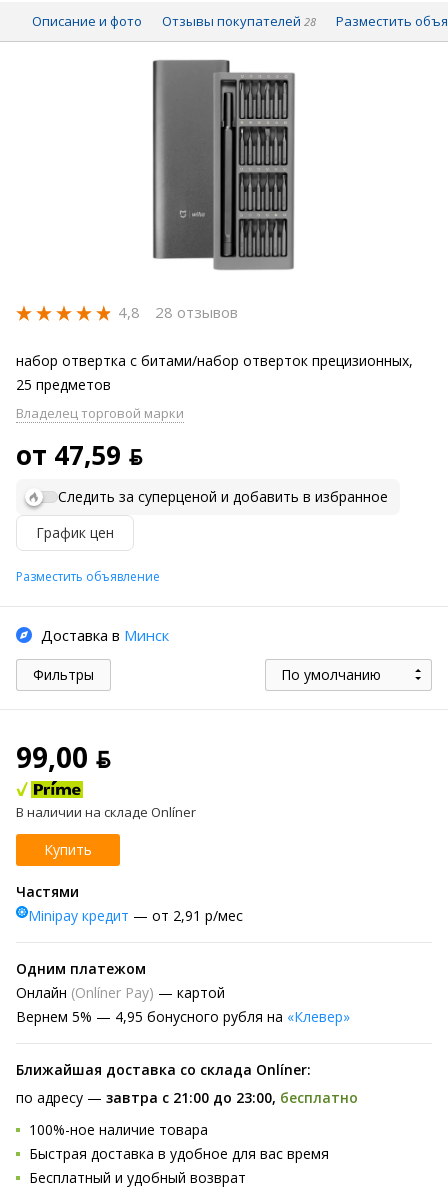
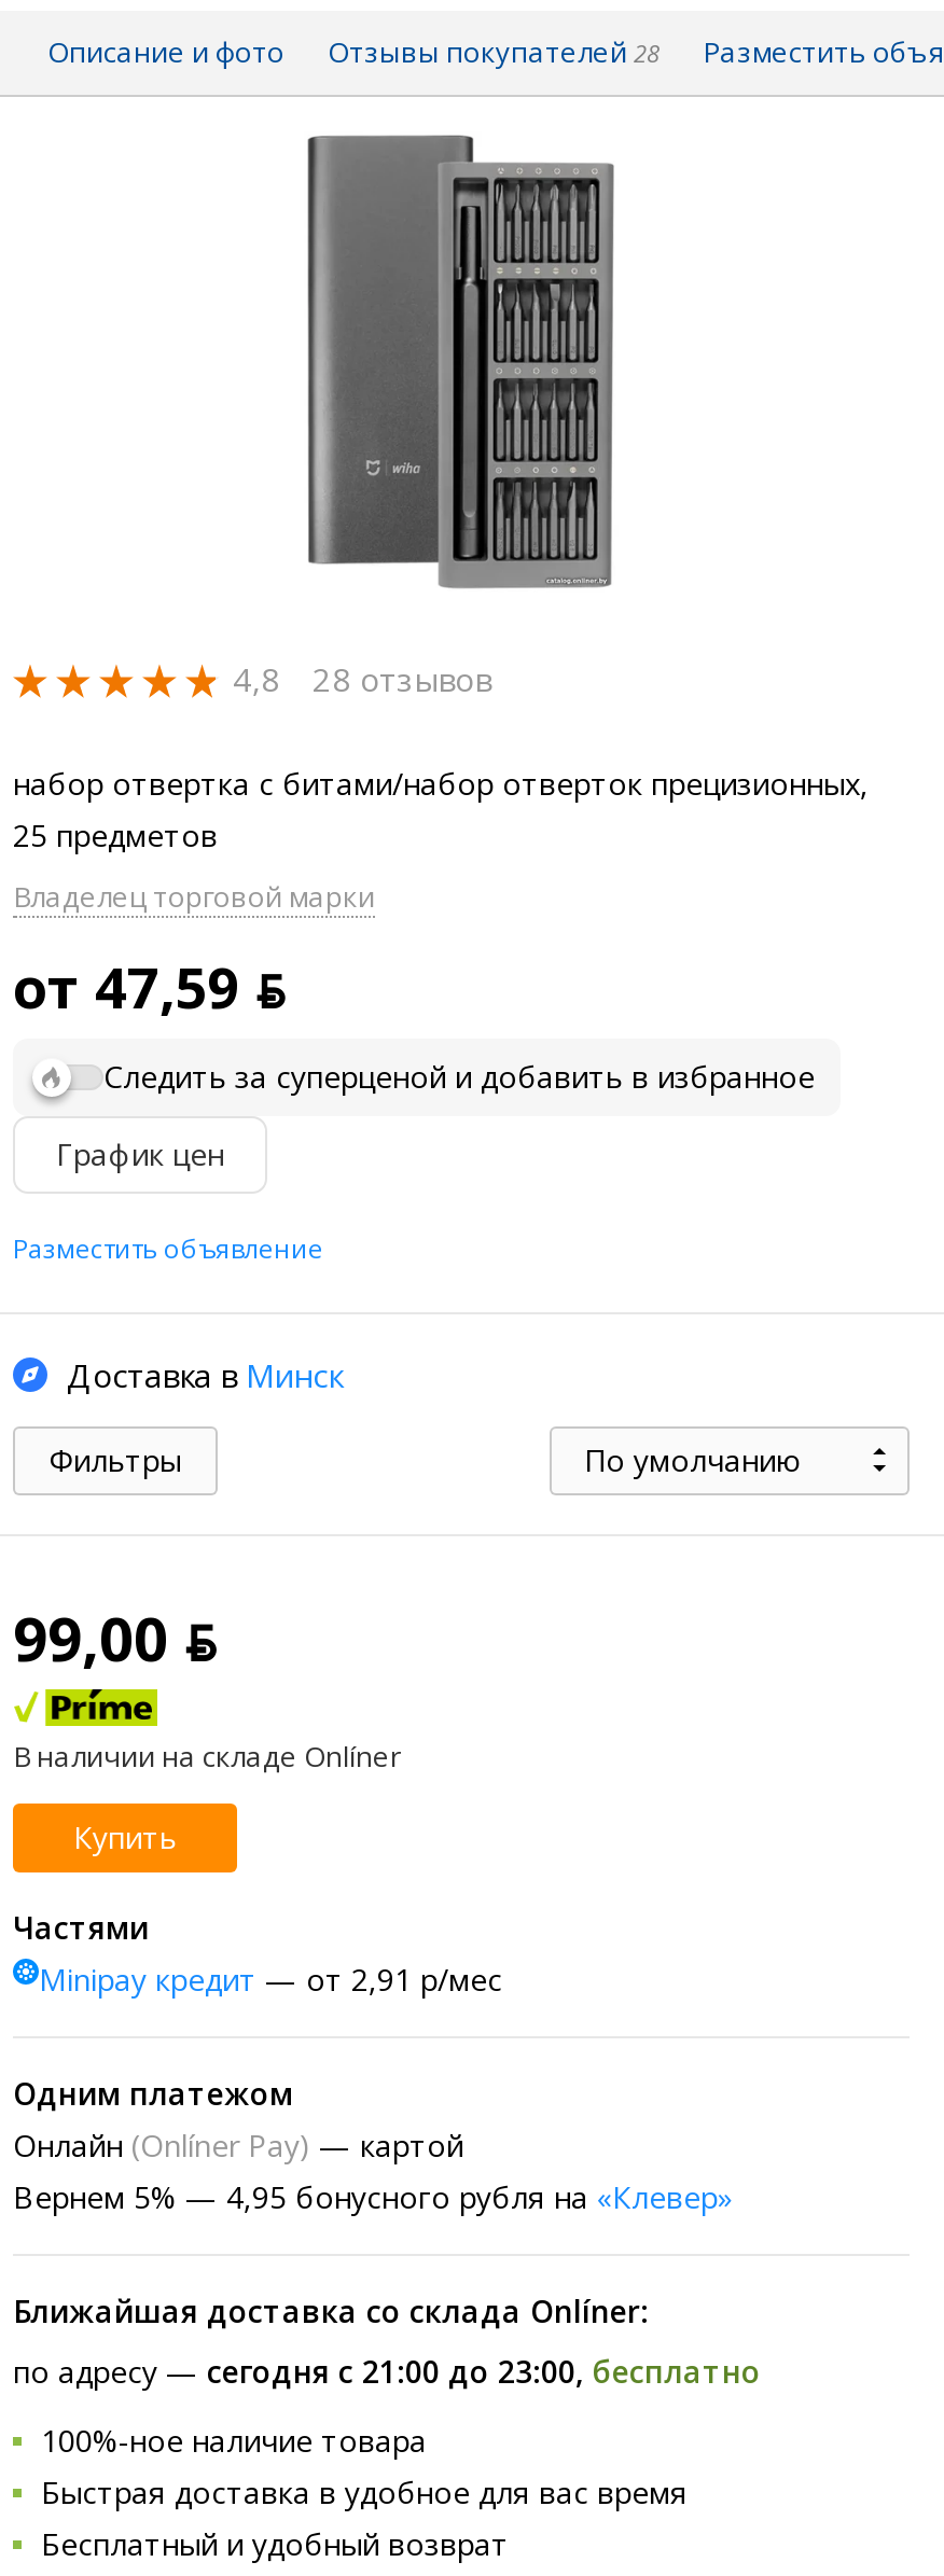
- по адресу — завтра с 21:00 до 23:00, бесплатно
+ по адресу — сегодня с 21:00 до 23:00, бесплатно
